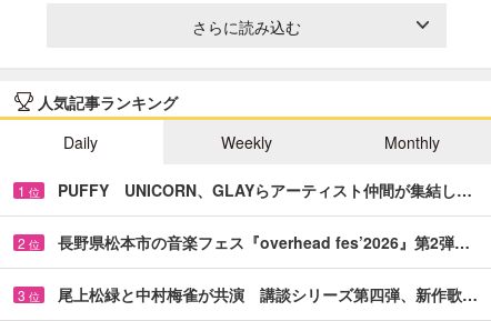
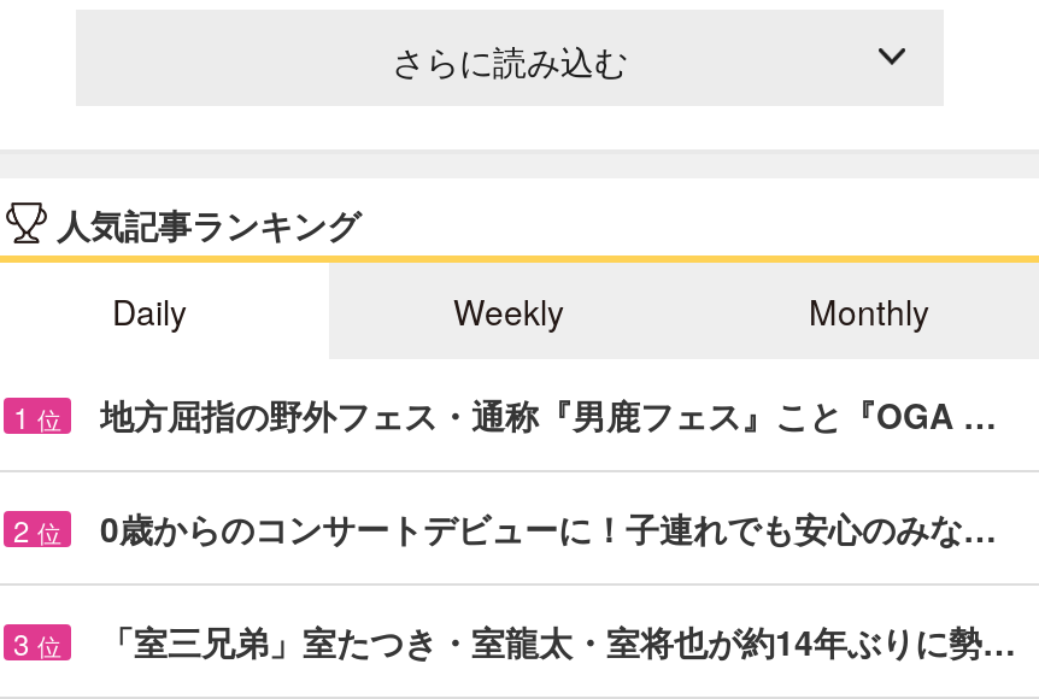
- PUFFY UNICORN、GLAYらアーティスト仲間が集結し…
+ 地方屈指の野外フェス・通称『男鹿フェス』こと『OGA …

- 長野県松本市の音楽フェス『overhead fes’2026』第2弾…
+ 0歳からのコンサートデビューに！子連れでも安心のみな…

- 尾上松緑と中村梅雀が共演 講談シリーズ第四弾、新作歌…
+ 「室三兄弟」室たつき・室龍太・室将也が約14年ぶりに勢…
